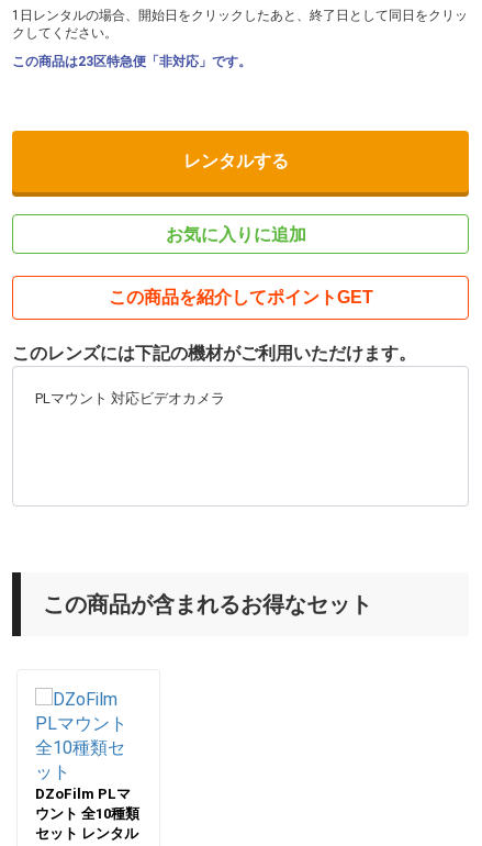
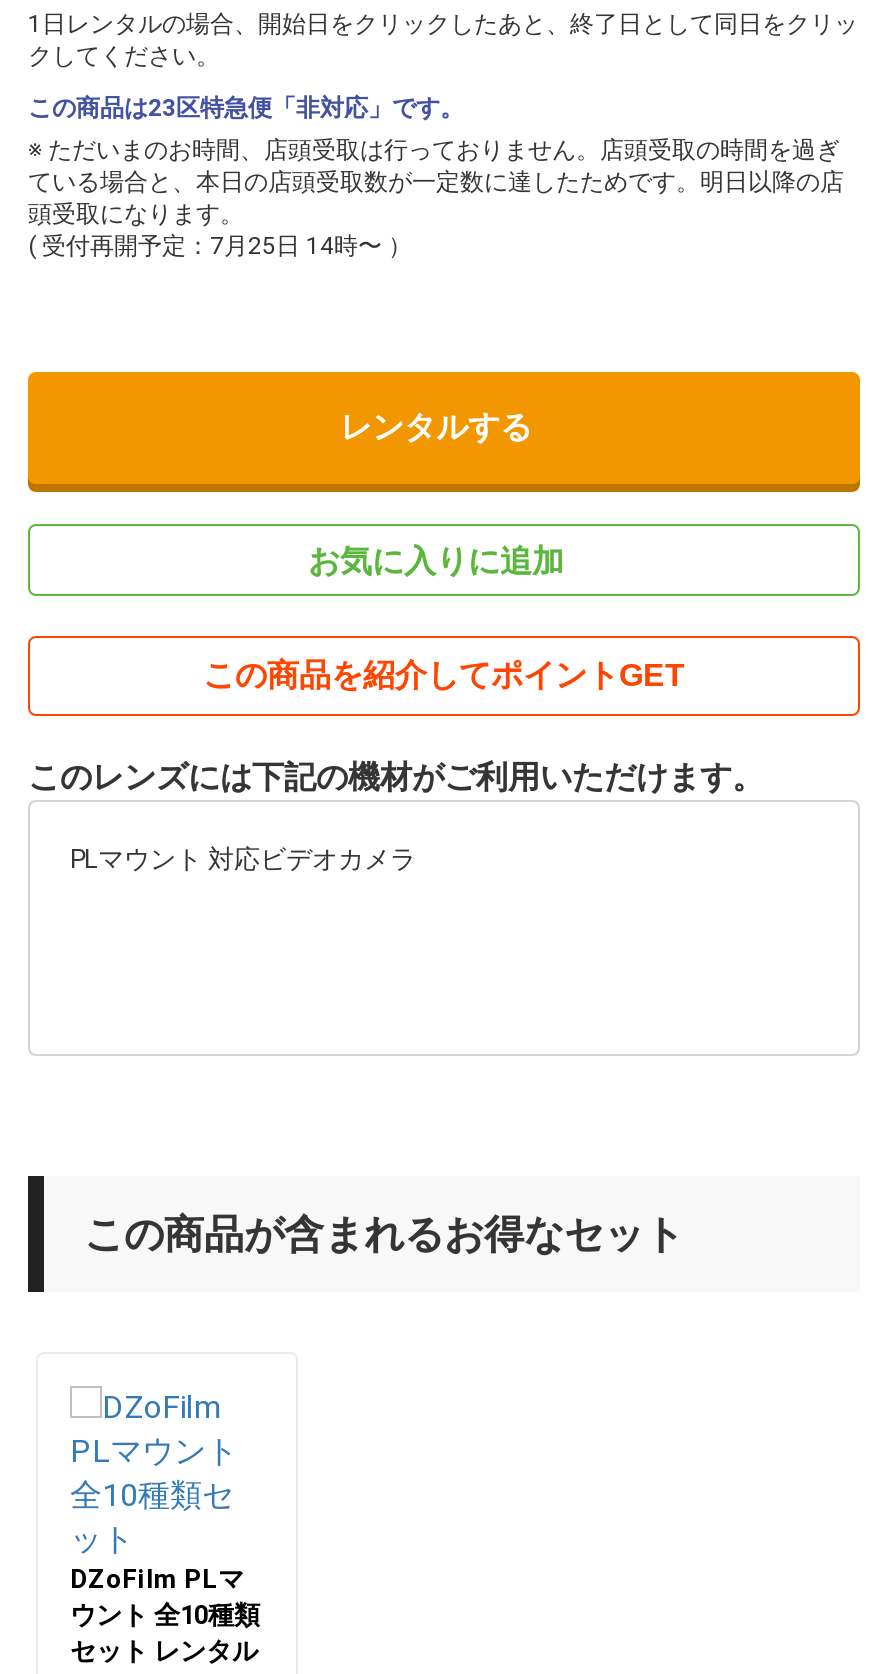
+ ※ ただいまのお時間、店頭受取は行っておりません。店頭受取の時間を過ぎ
+ ている場合と、本日の店頭受取数が一定数に達したためです。明日以降の店
+ 頭受取になります。
+ ( 受付再開予定：7月25日 14時〜 ）
